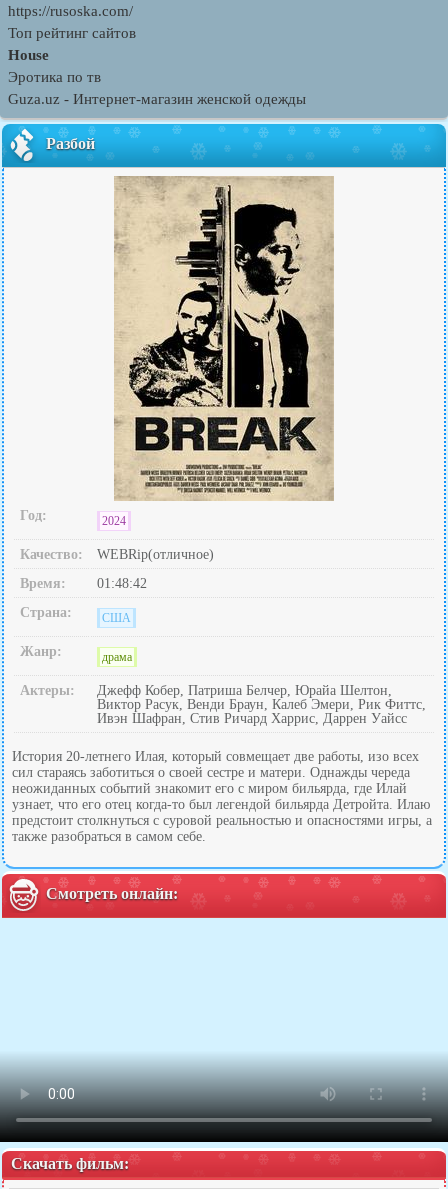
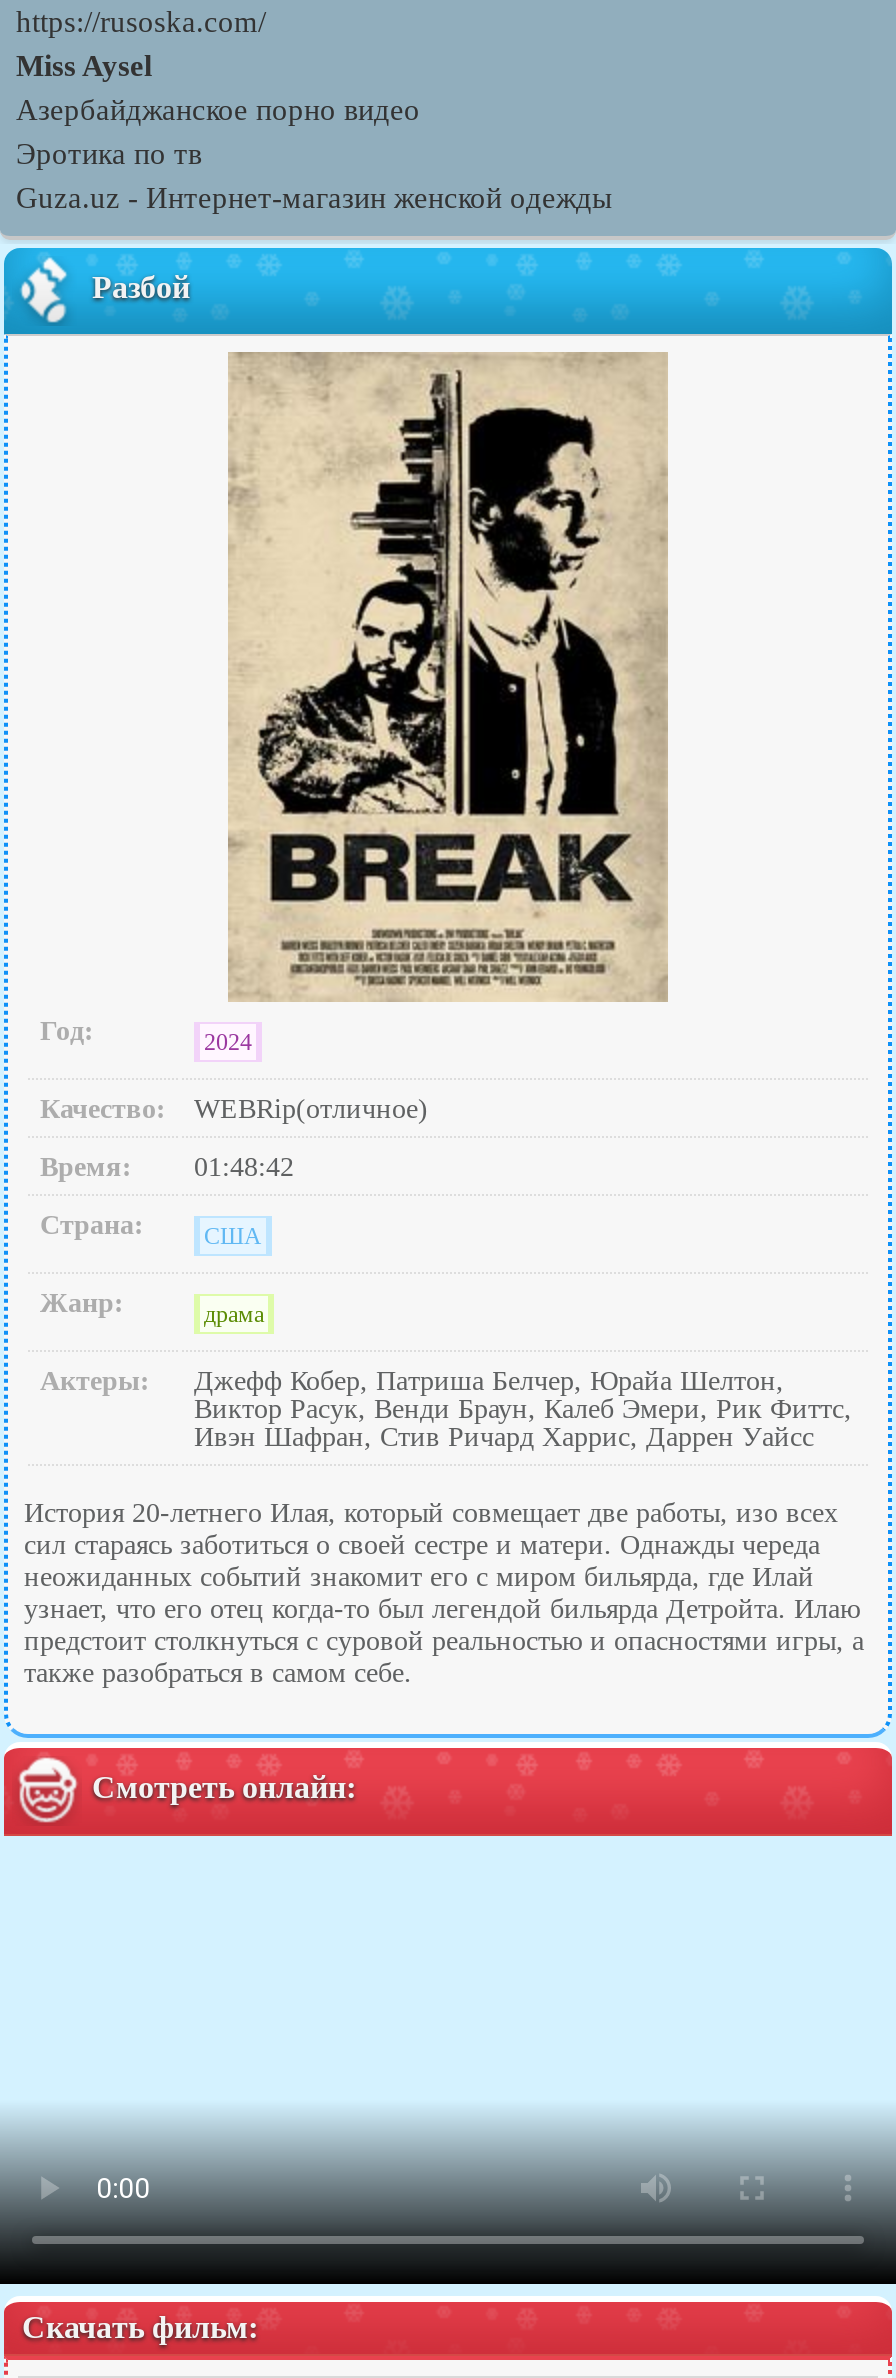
- Топ рейтинг сайтов
- House
+ Miss Aysel
+ Азербайджанское порно видео
